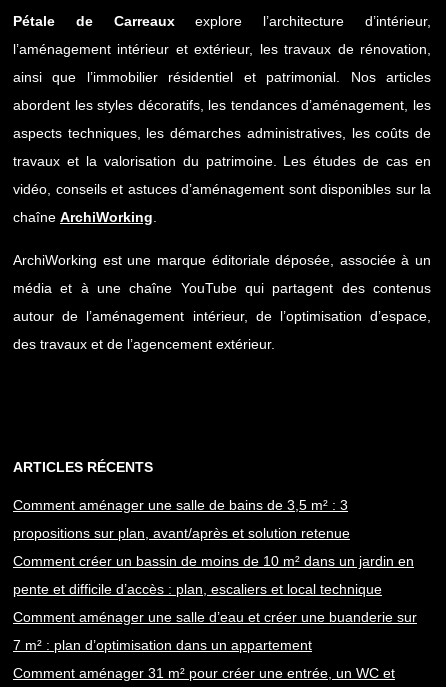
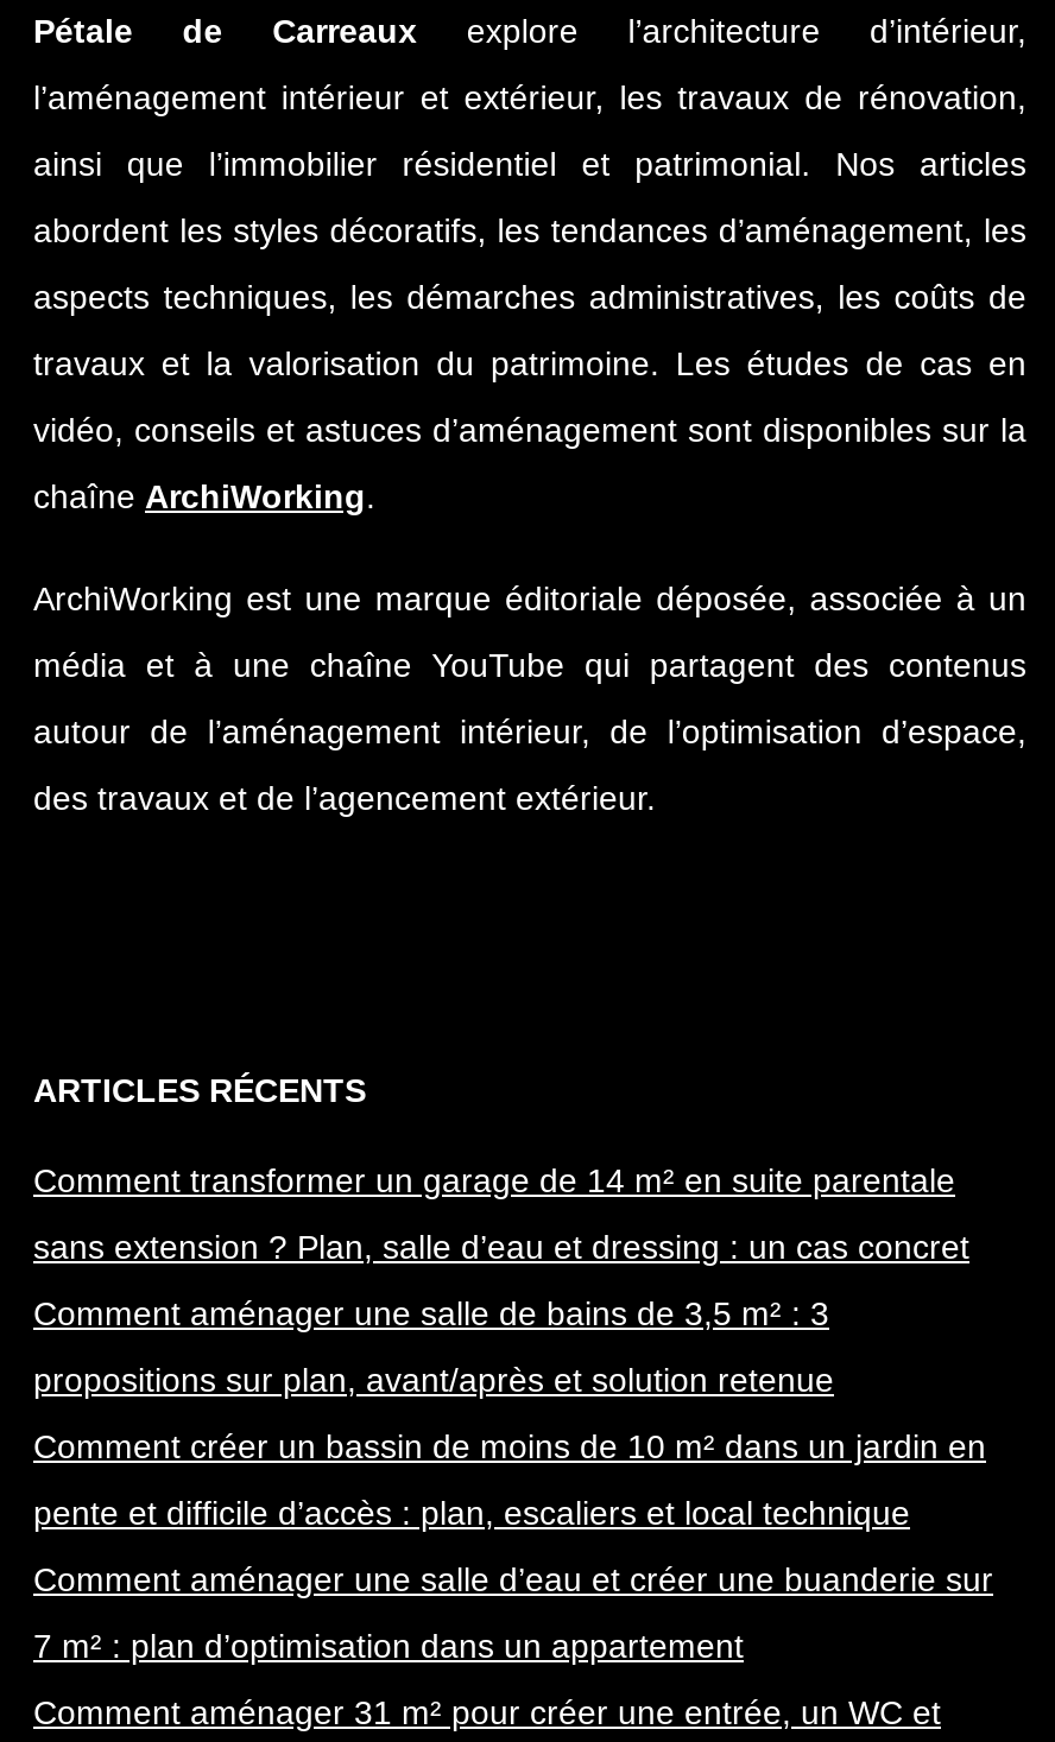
+ Comment transformer un garage de 14 m² en suite parentale
+ sans extension ? Plan, salle d’eau et dressing : un cas concret
